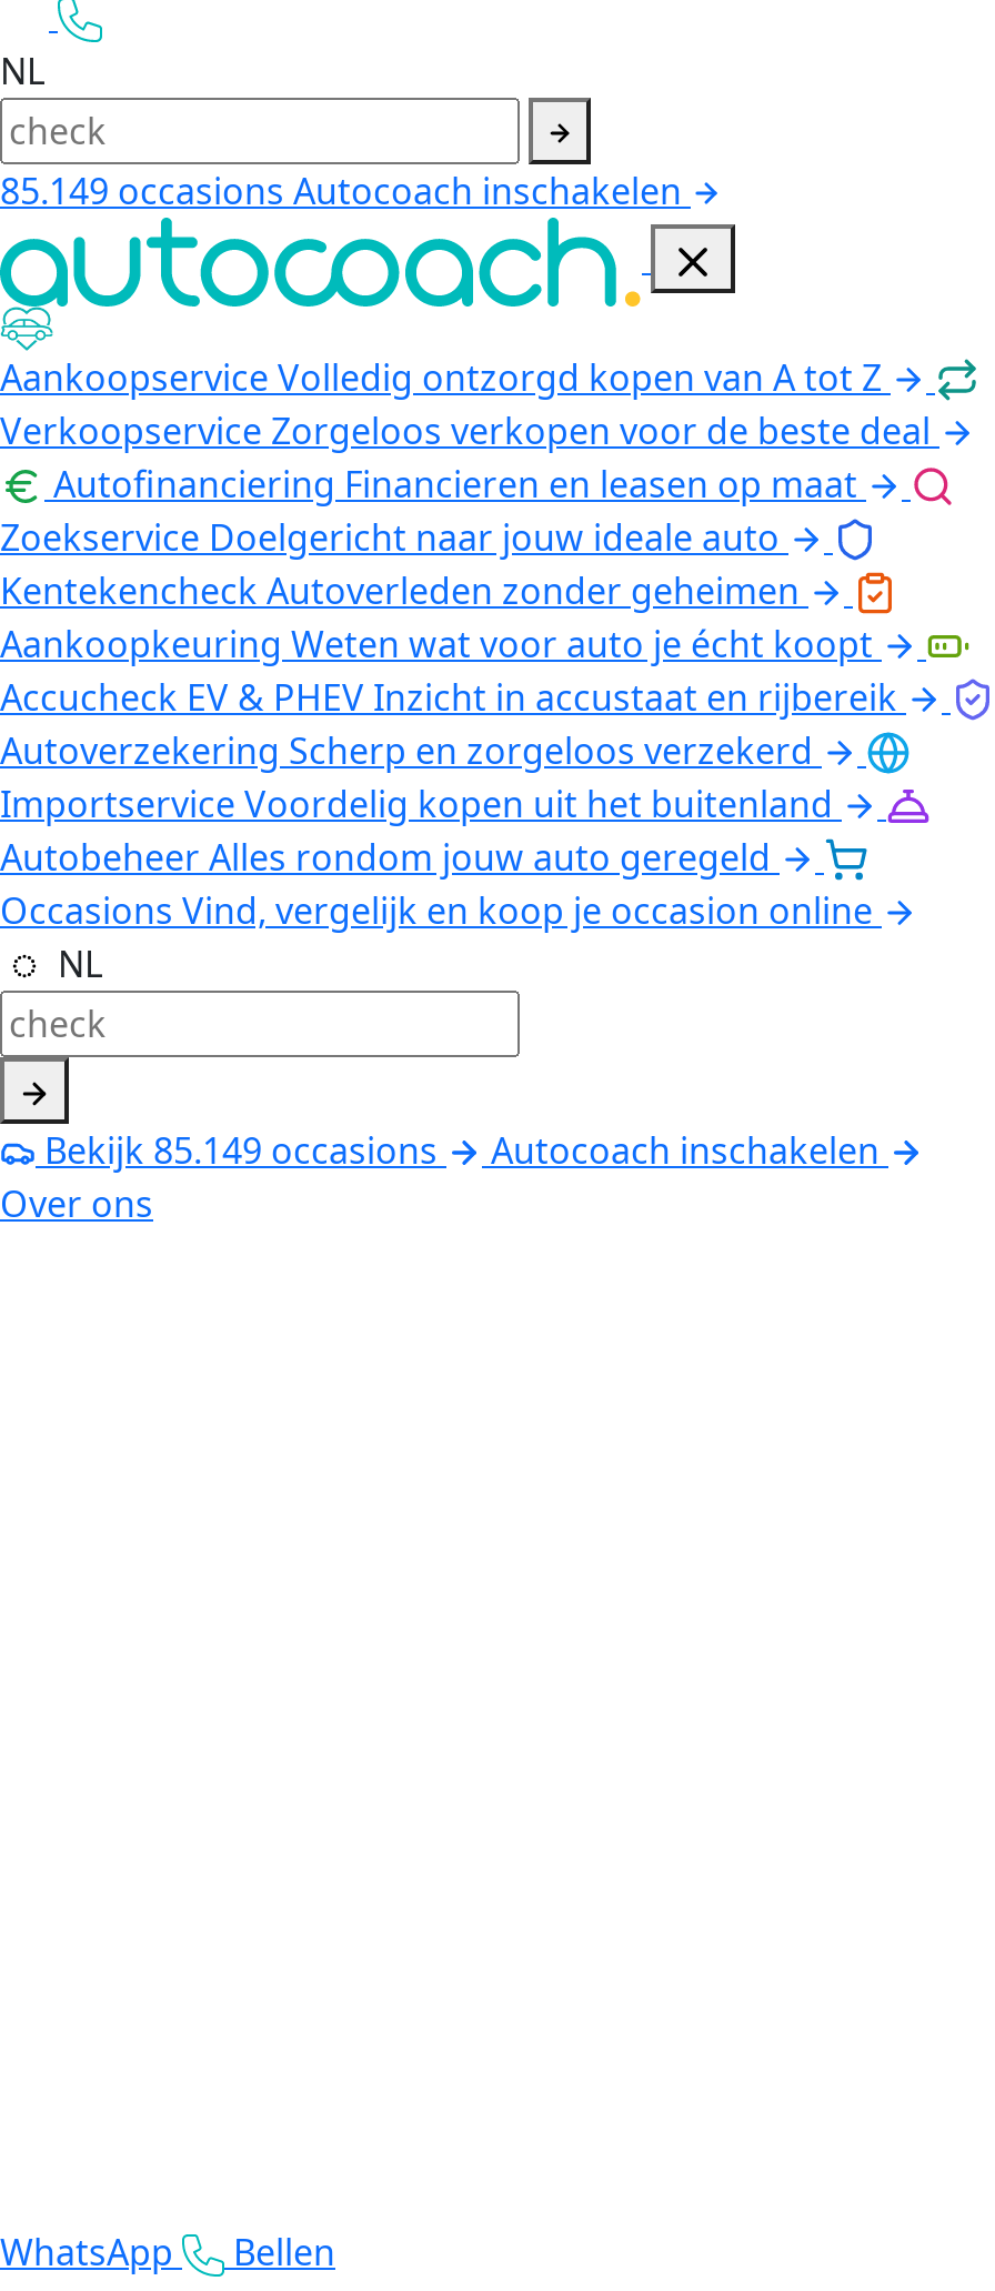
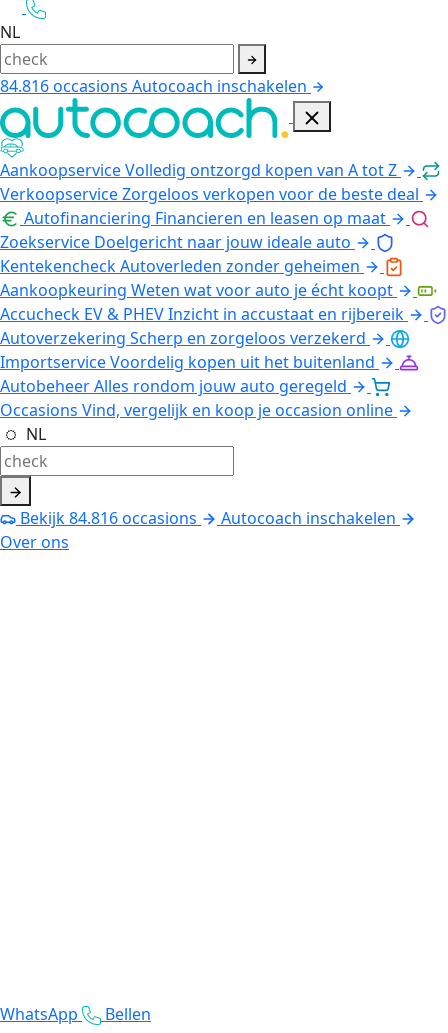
- 85.149 occasions Autocoach inschakelen
+ 84.816 occasions Autocoach inschakelen

- Bekijk 85.149 occasions
+ Bekijk 84.816 occasions
